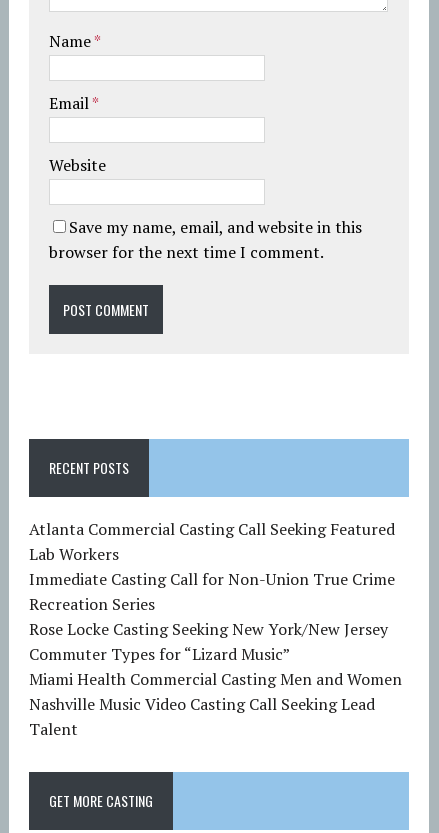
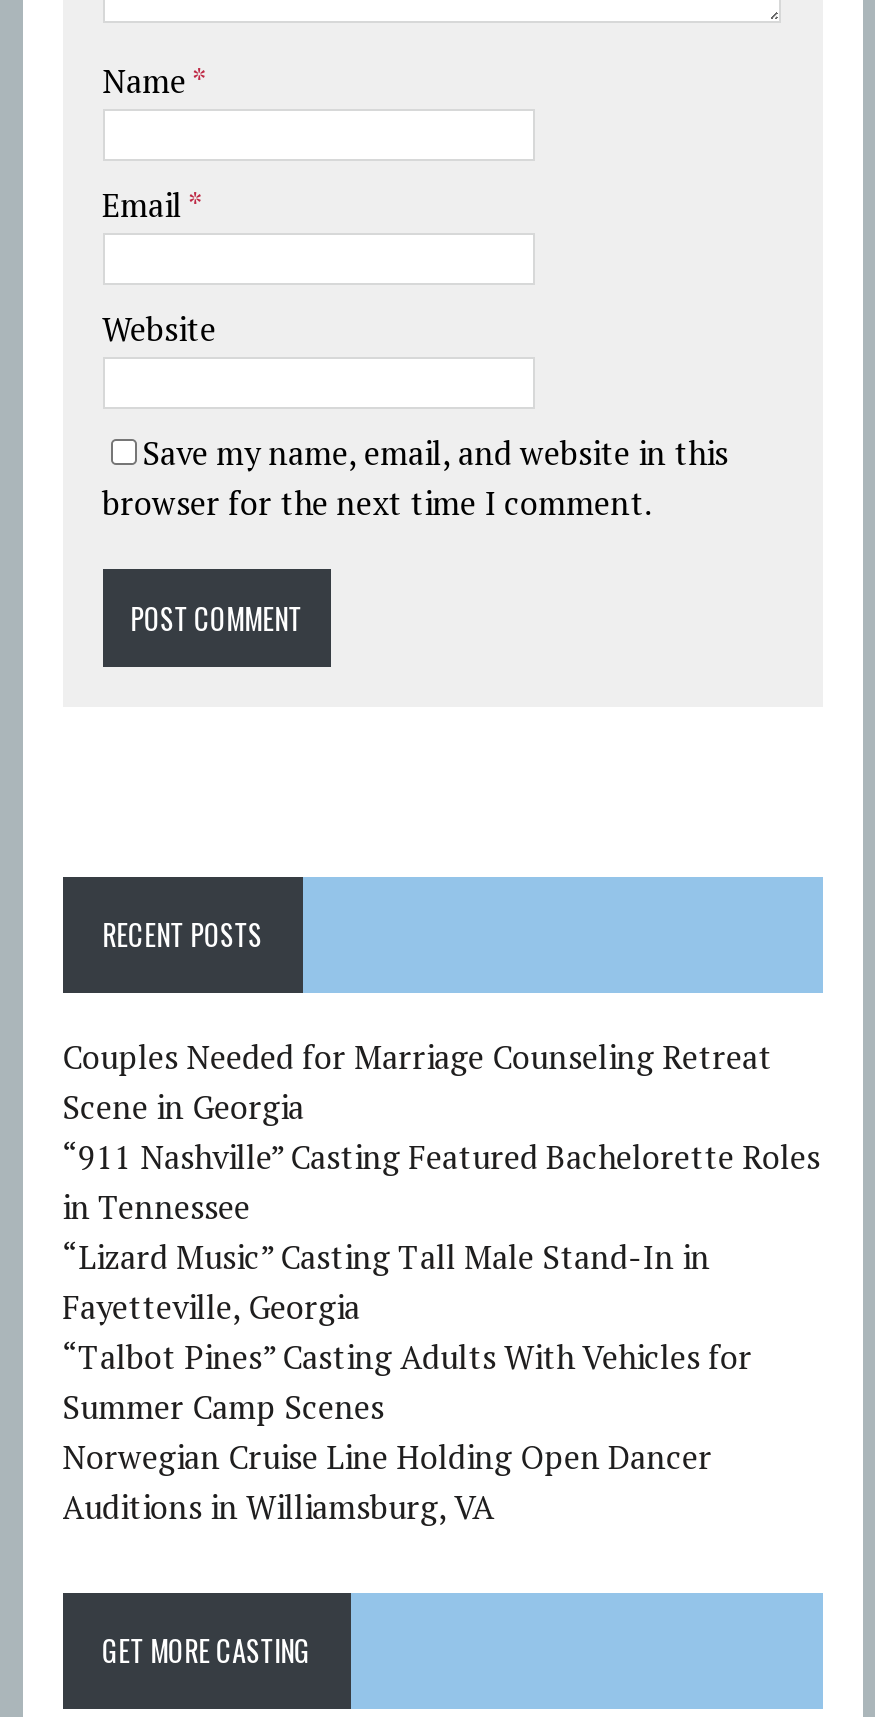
- Atlanta Commercial Casting Call Seeking Featured
- Lab Workers
- Immediate Casting Call for Non-Union True Crime
- Recreation Series
- Rose Locke Casting Seeking New York/New Jersey
- Commuter Types for “Lizard Music”
- Miami Health Commercial Casting Men and Women
- Nashville Music Video Casting Call Seeking Lead
- Talent
+ Couples Needed for Marriage Counseling Retreat
+ Scene in Georgia
+ “911 Nashville” Casting Featured Bachelorette Roles
+ in Tennessee
+ “Lizard Music” Casting Tall Male Stand-In in
+ Fayetteville, Georgia
+ “Talbot Pines” Casting Adults With Vehicles for
+ Summer Camp Scenes
+ Norwegian Cruise Line Holding Open Dancer
+ Auditions in Williamsburg, VA
